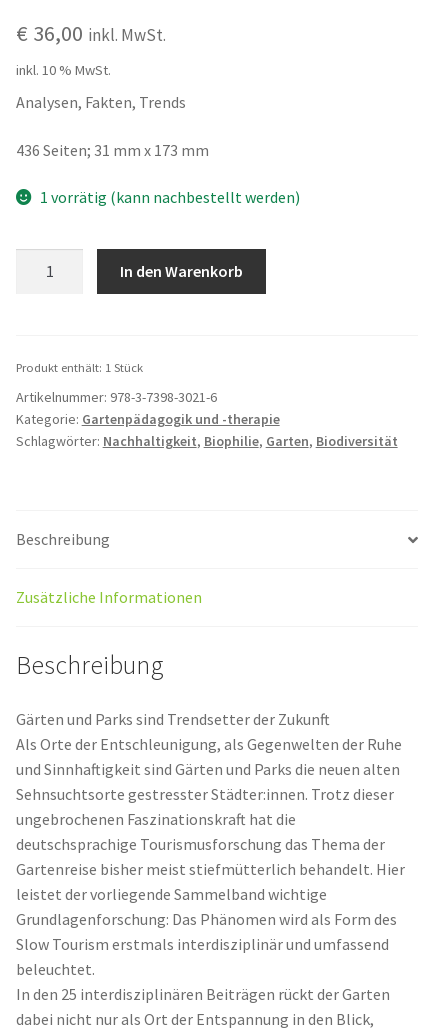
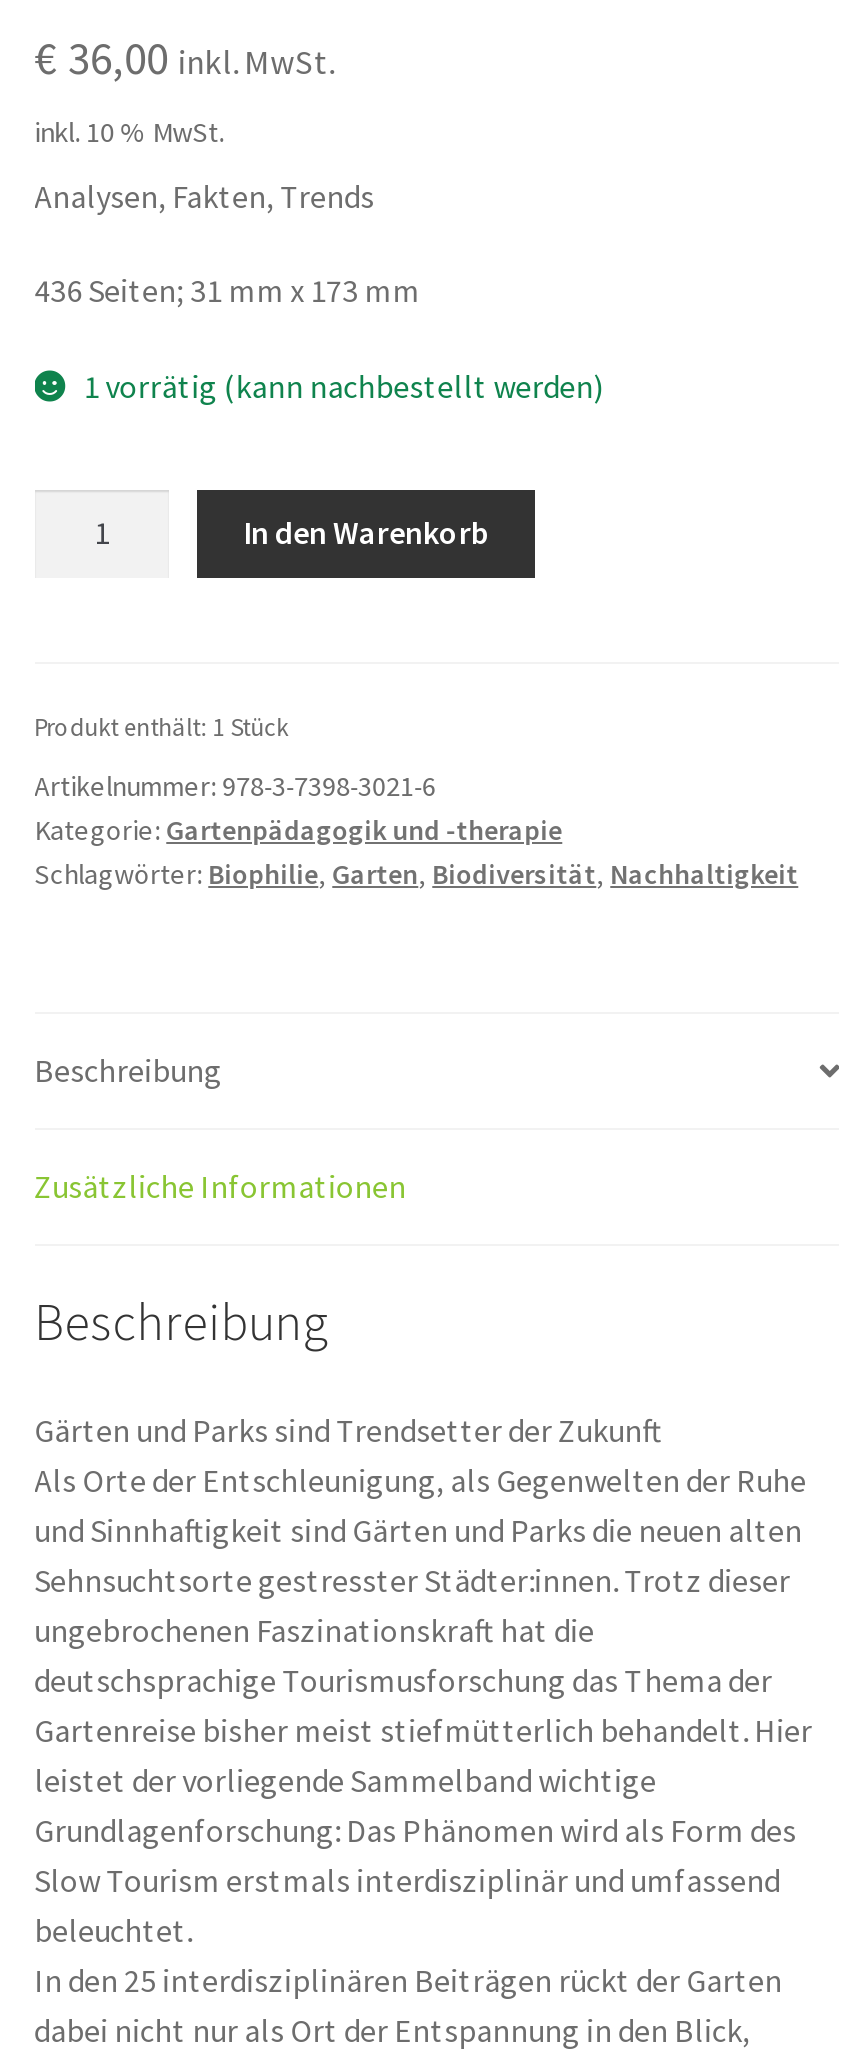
- Schlagwörter: Nachhaltigkeit, Biophilie, Garten, Biodiversität
+ Schlagwörter: Biophilie, Garten, Biodiversität, Nachhaltigkeit
